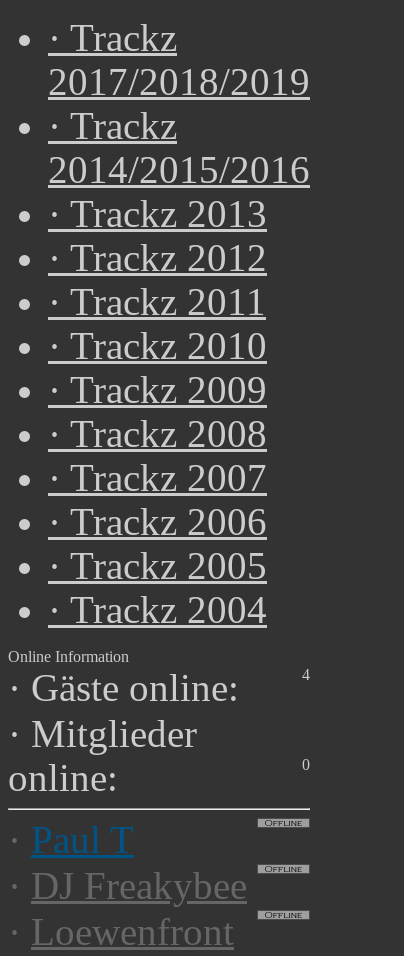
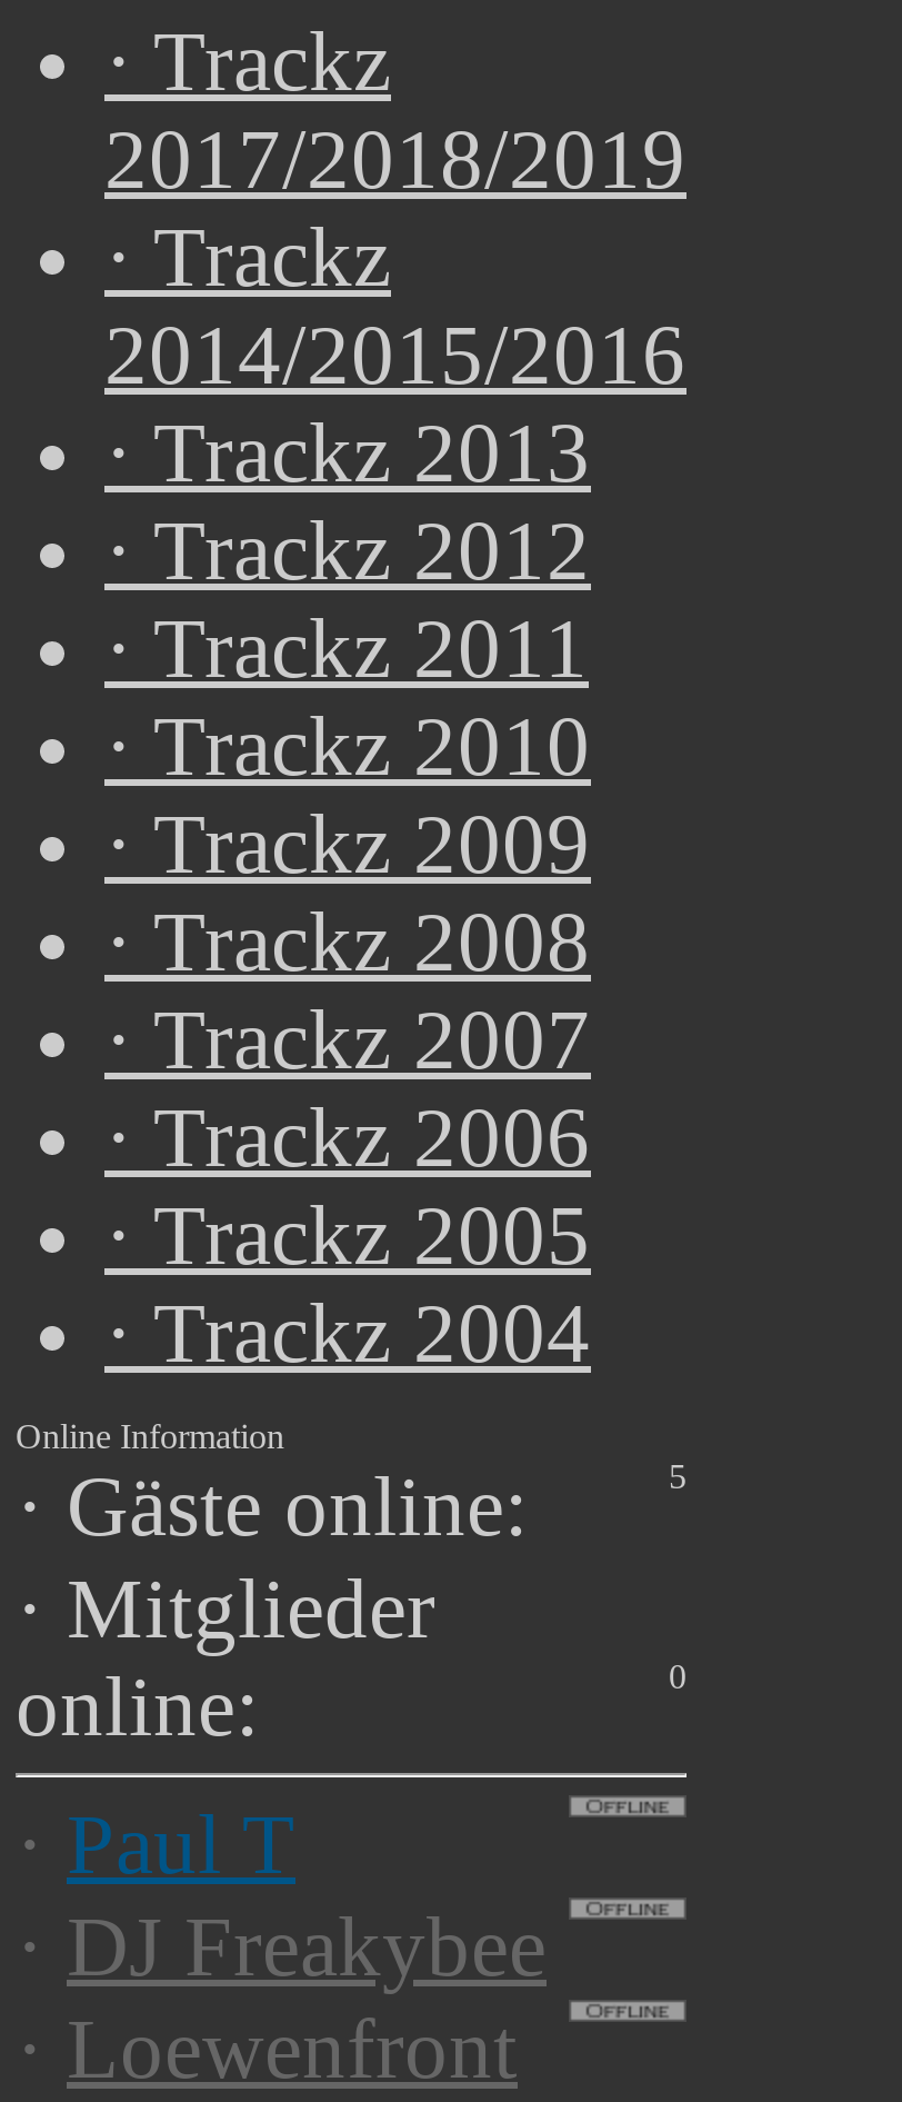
- 4
+ 5
